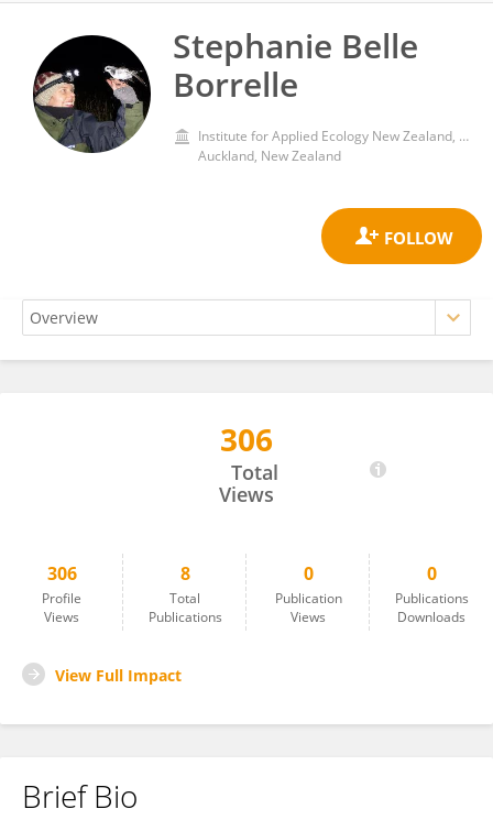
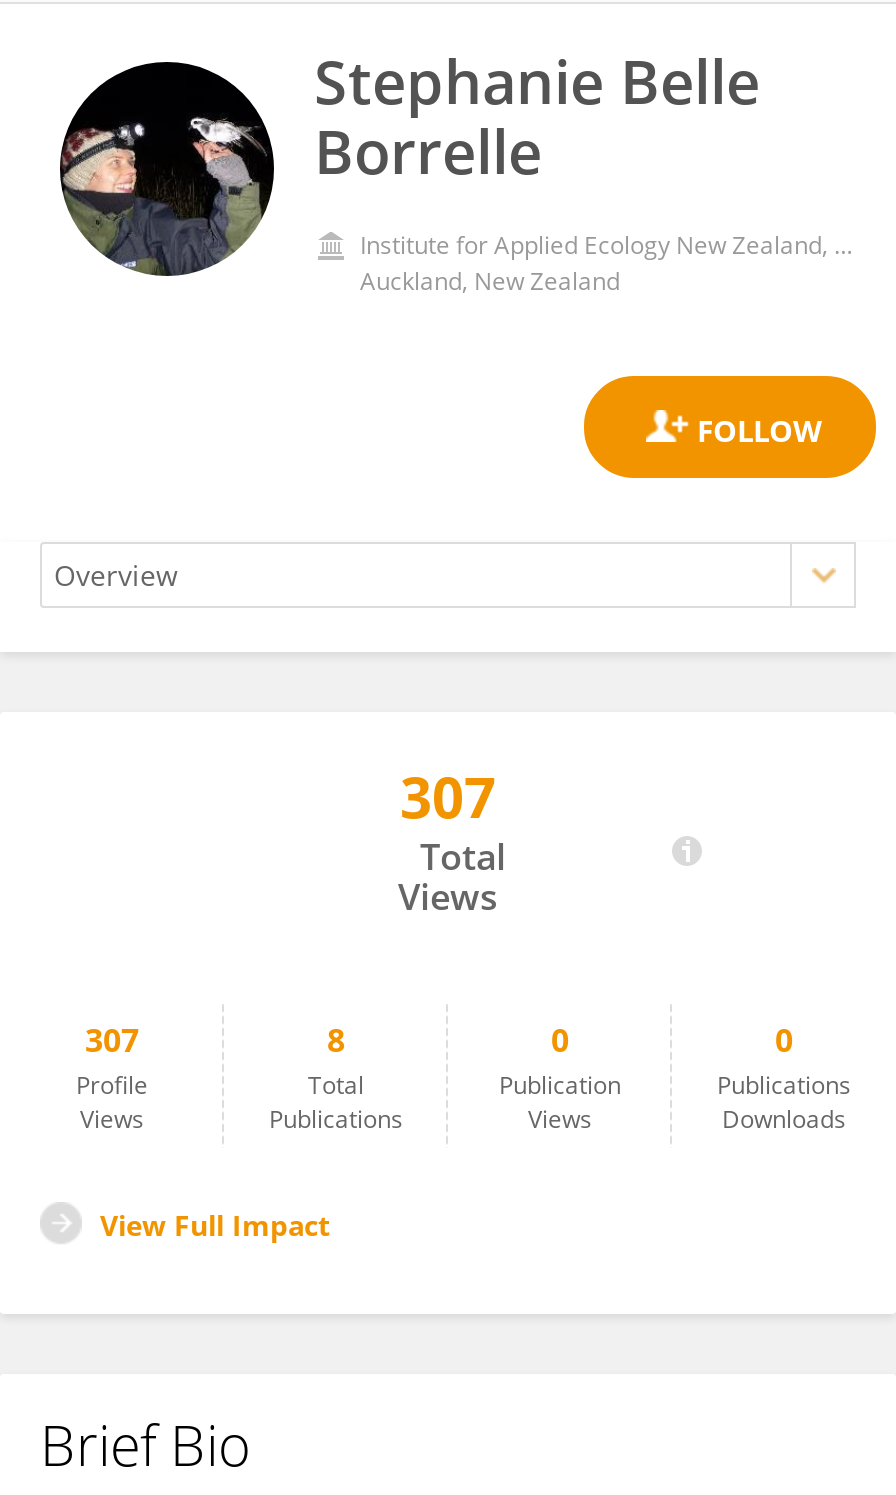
- 306
+ 307

- 306
+ 307
